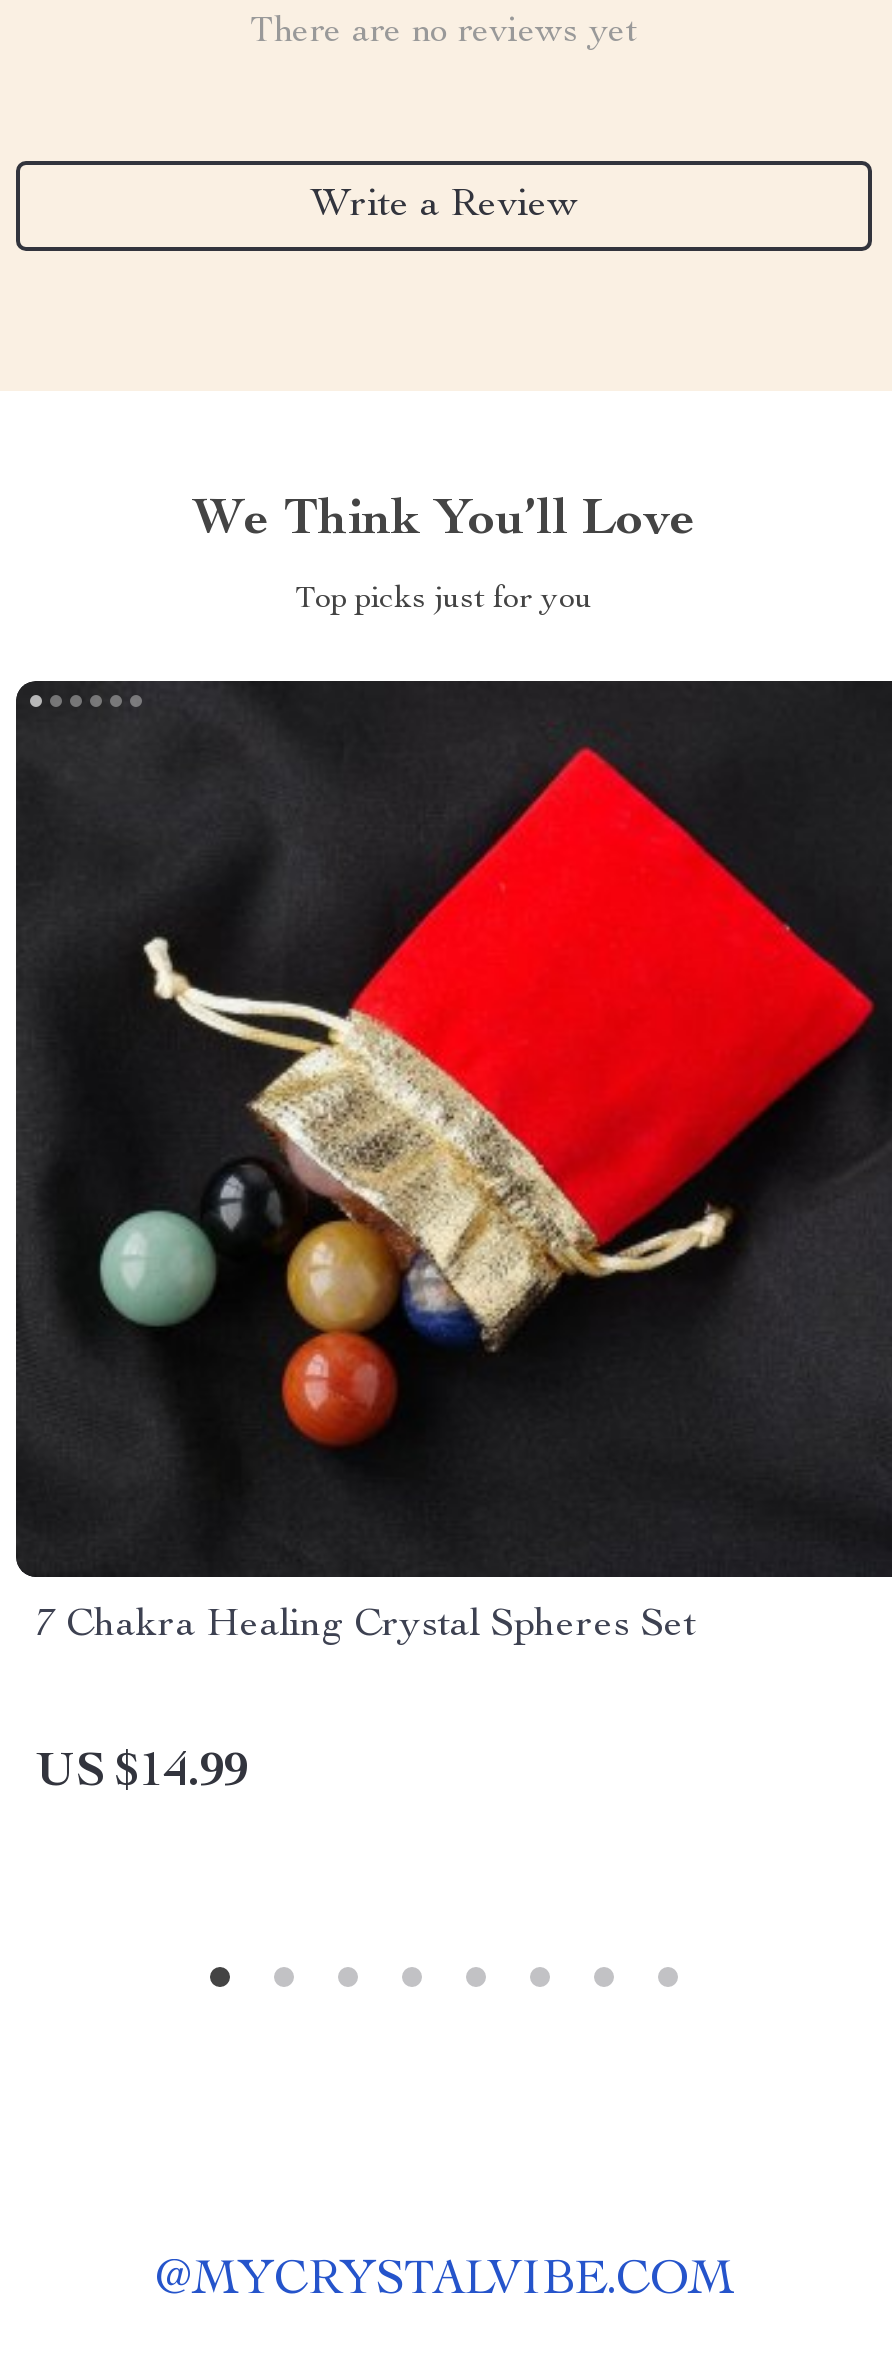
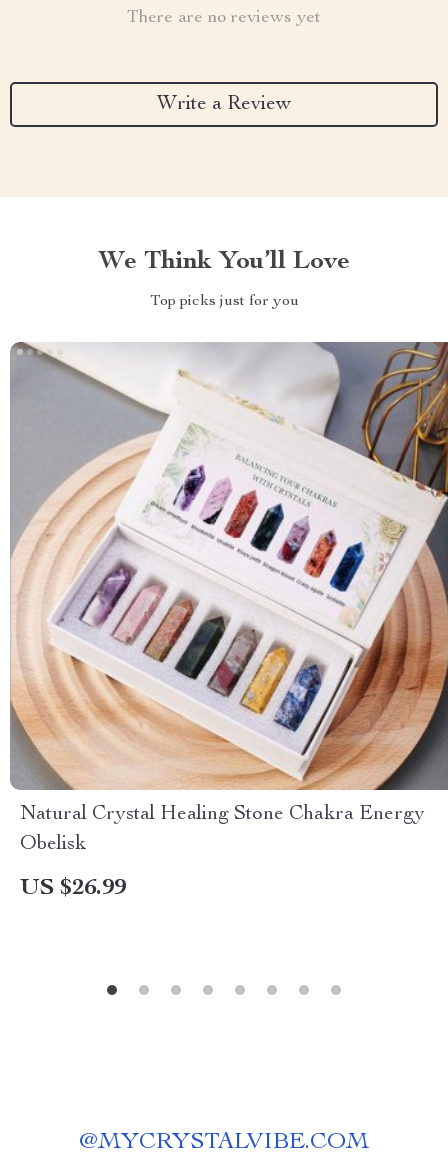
- [image]
- 7 Chakra Healing Crystal Spheres Set
- US $14.99
+ [image]
+ Natural Crystal Healing Stone Chakra Energy
+ Obelisk
+ US $26.99
